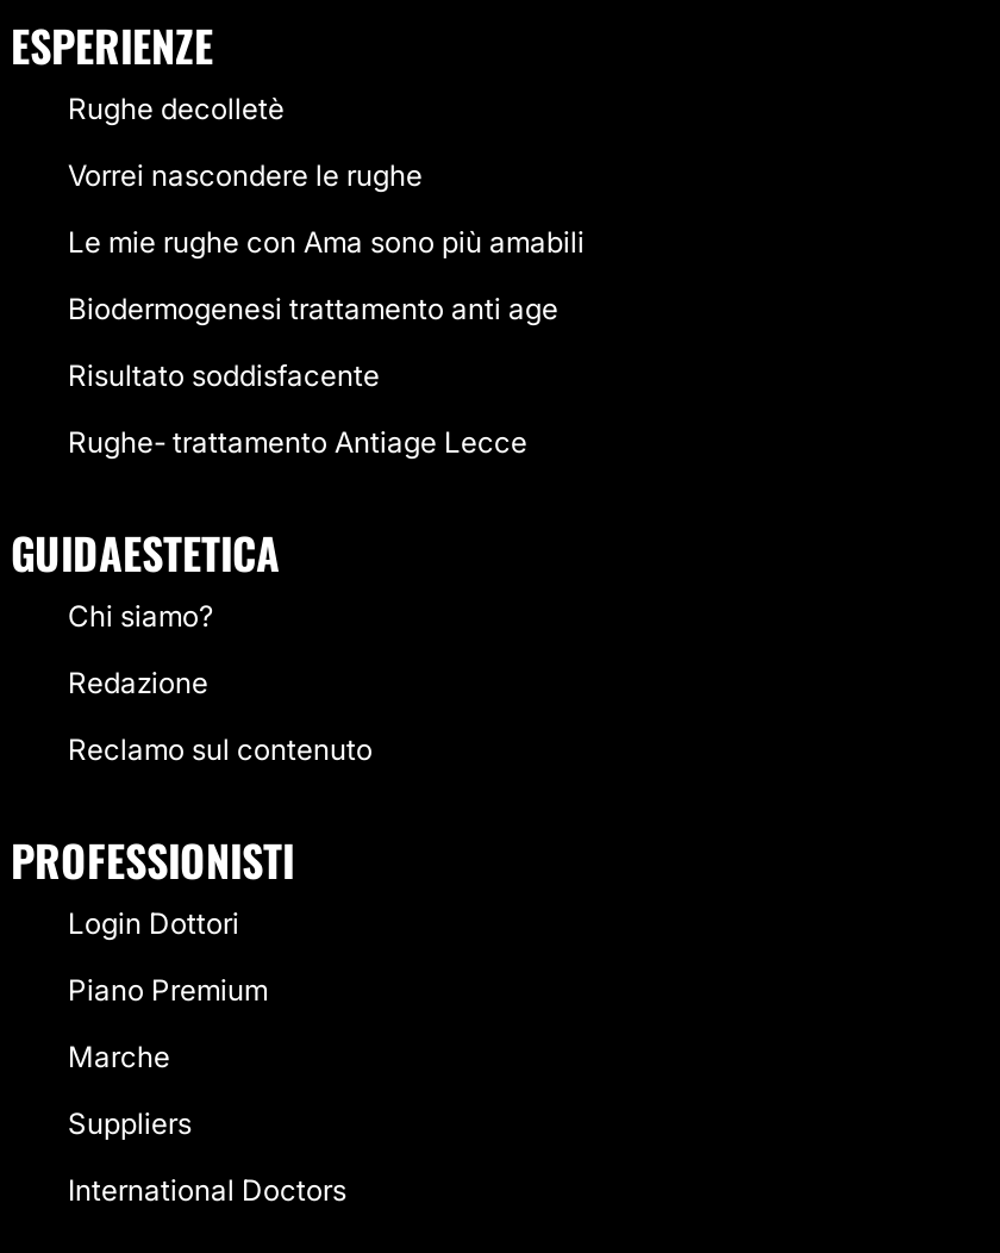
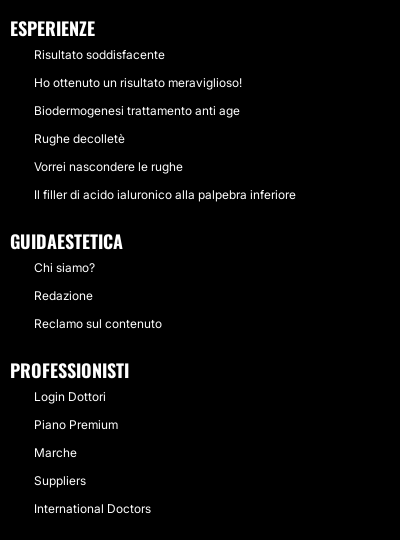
+ Ho ottenuto un risultato meraviglioso!

moved down: Rughe decolletè | Vorrei nascondere le rughe

- Le mie rughe con Ama sono più amabili
- Rughe- trattamento Antiage Lecce
+ Il filler di acido ialuronico alla palpebra inferiore

moved up: Biodermogenesi trattamento anti age

moved up: Risultato soddisfacente
